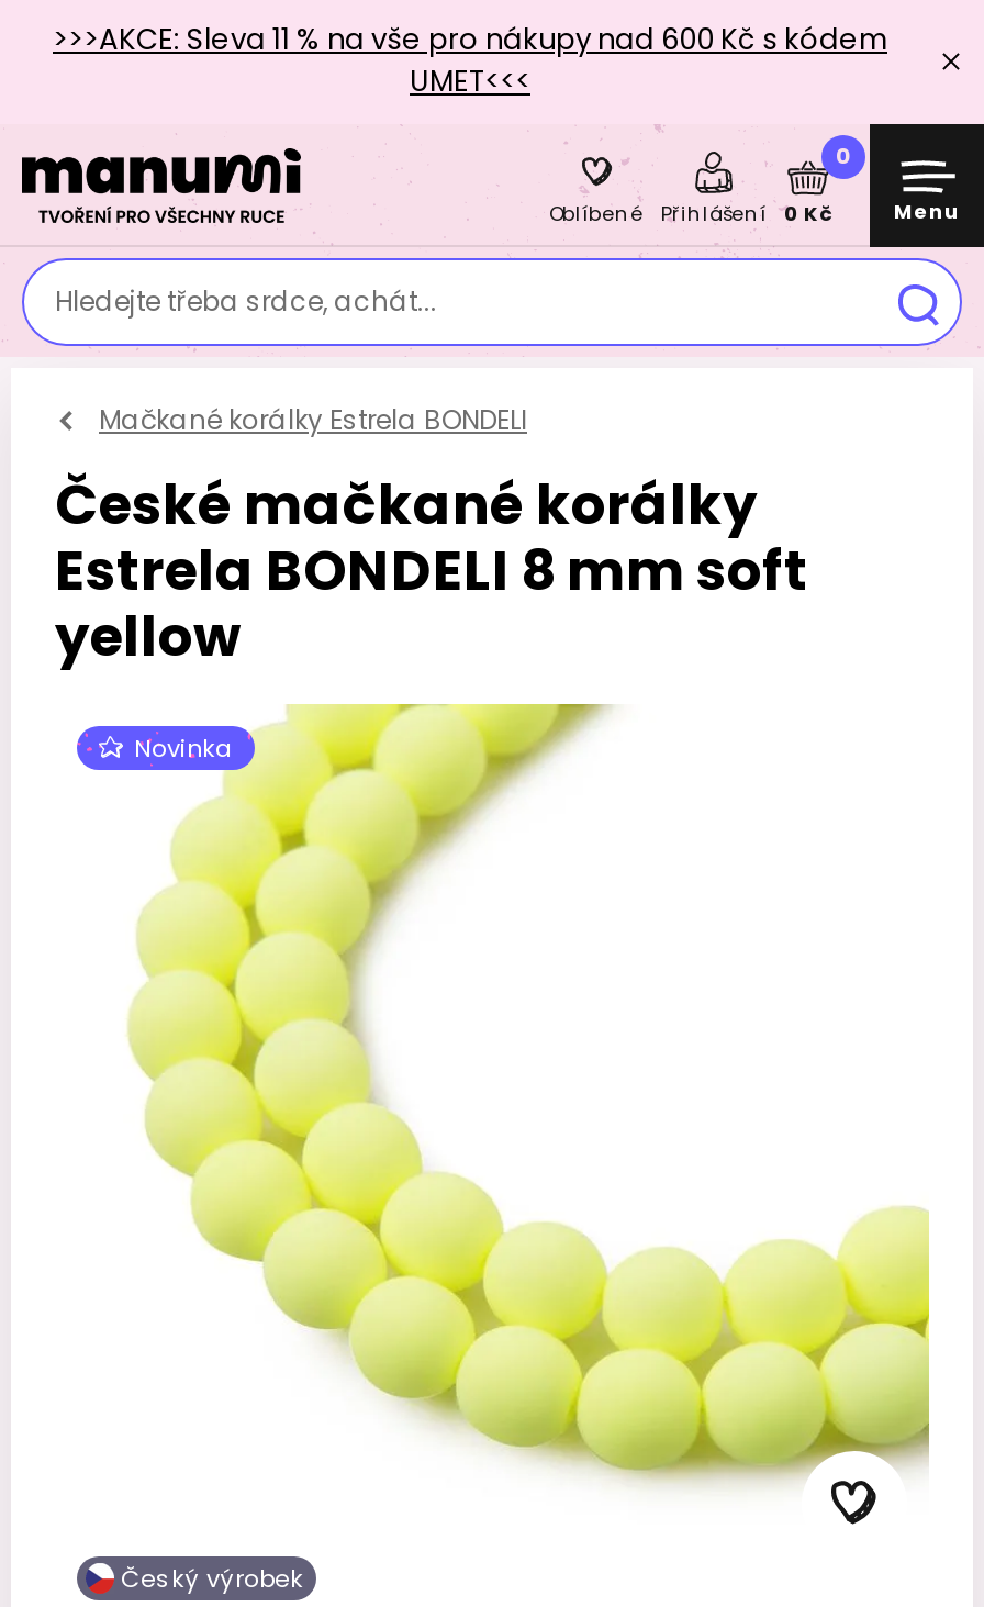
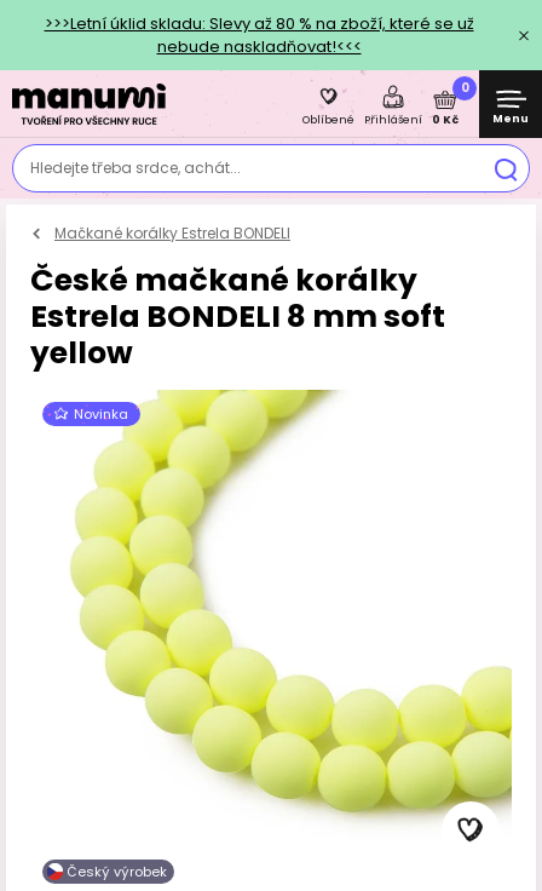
- >>>AKCE: Sleva 11 % na vše pro nákupy nad 600 Kč s kódem
- UMET<<<
+ >>>Letní úklid skladu: Slevy až 80 % na zboží, které se už
+ nebude naskladňovat!<<<
